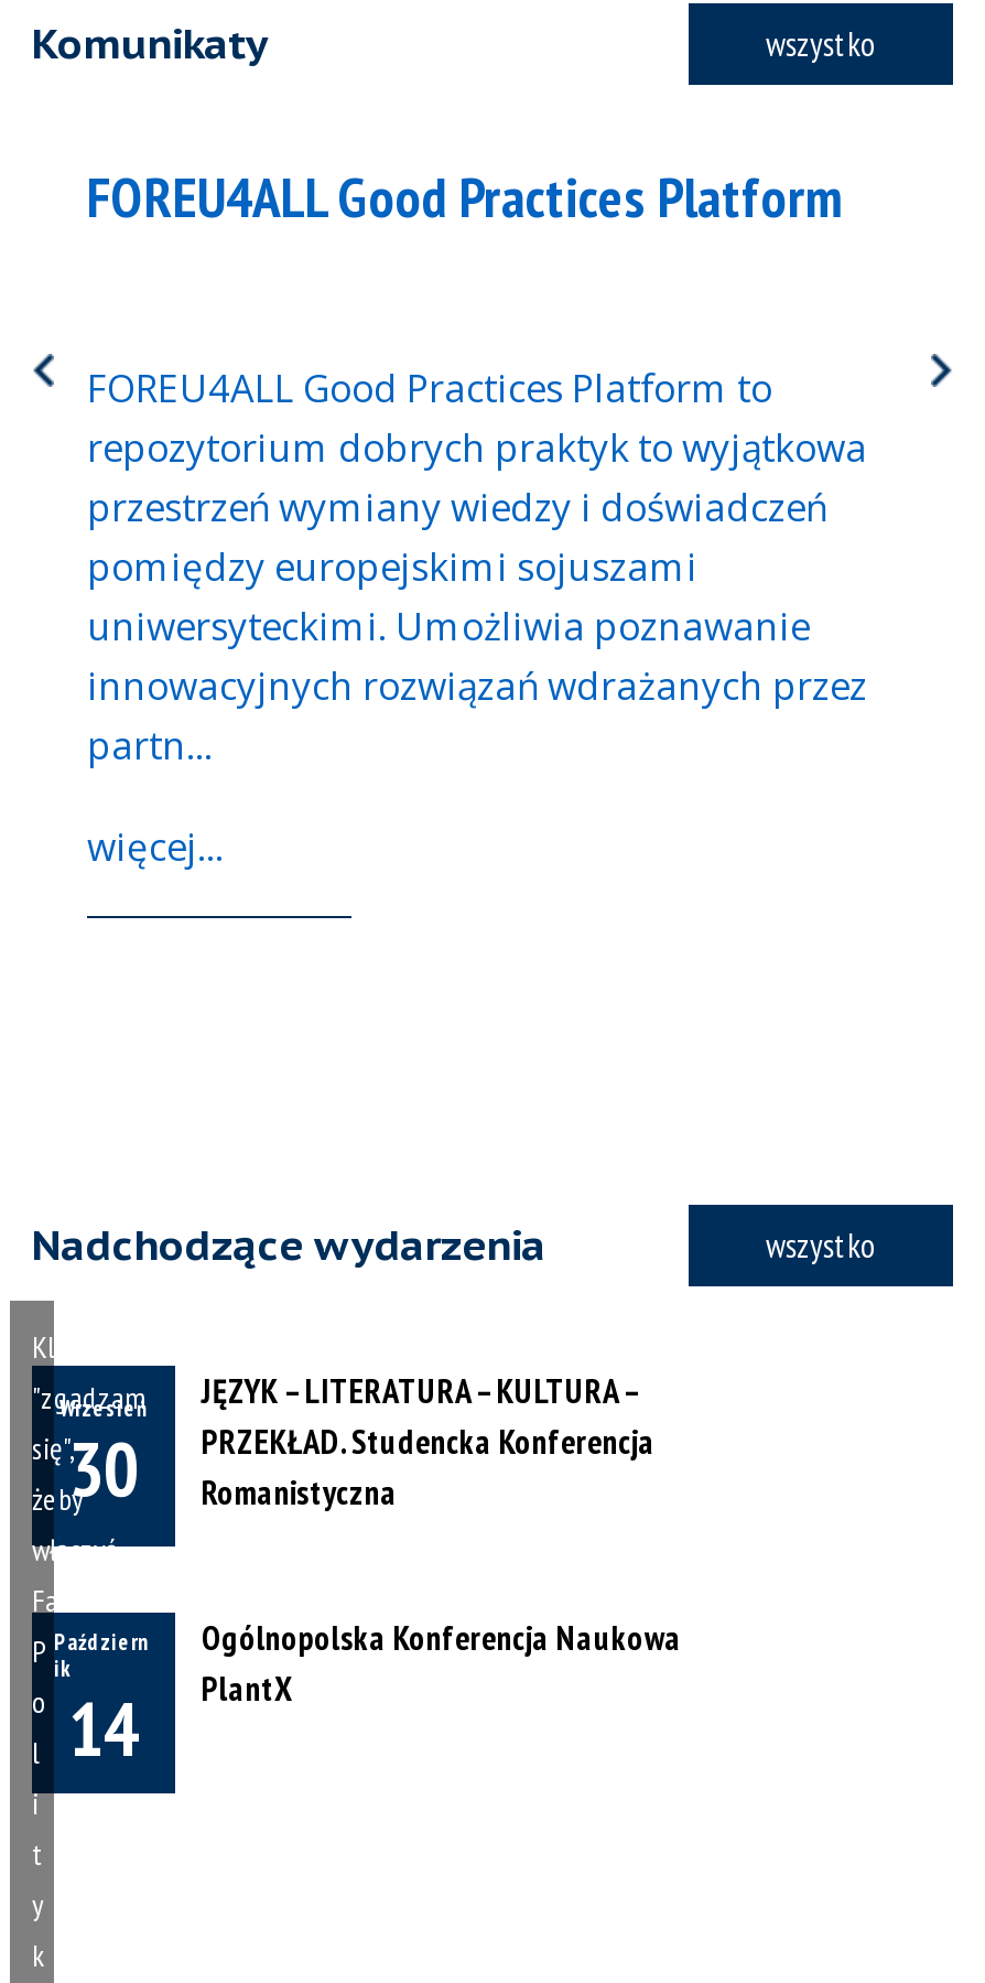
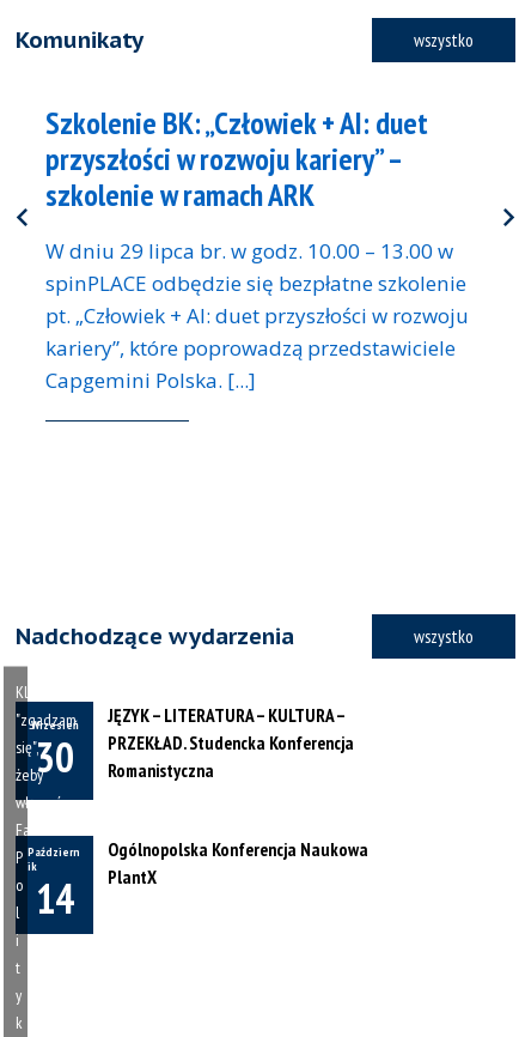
- FOREU4ALL Good Practices Platform
- FOREU4ALL Good Practices Platform to
- repozytorium dobrych praktyk to wyjątkowa
- przestrzeń wymiany wiedzy i doświadczeń
- pomiędzy europejskimi sojuszami
- uniwersyteckimi. Umożliwia poznawanie
- innowacyjnych rozwiązań wdrażanych przez
- partn...
- więcej...
+ Szkolenie BK: „Człowiek + AI: duet
+ przyszłości w rozwoju kariery” –
+ szkolenie w ramach ARK
+ W dniu 29 lipca br. w godz. 10.00 – 13.00 w
+ spinPLACE odbędzie się bezpłatne szkolenie
+ pt. „Człowiek + AI: duet przyszłości w rozwoju
+ kariery”, które poprowadzą przedstawiciele
+ Capgemini Polska. [...]
